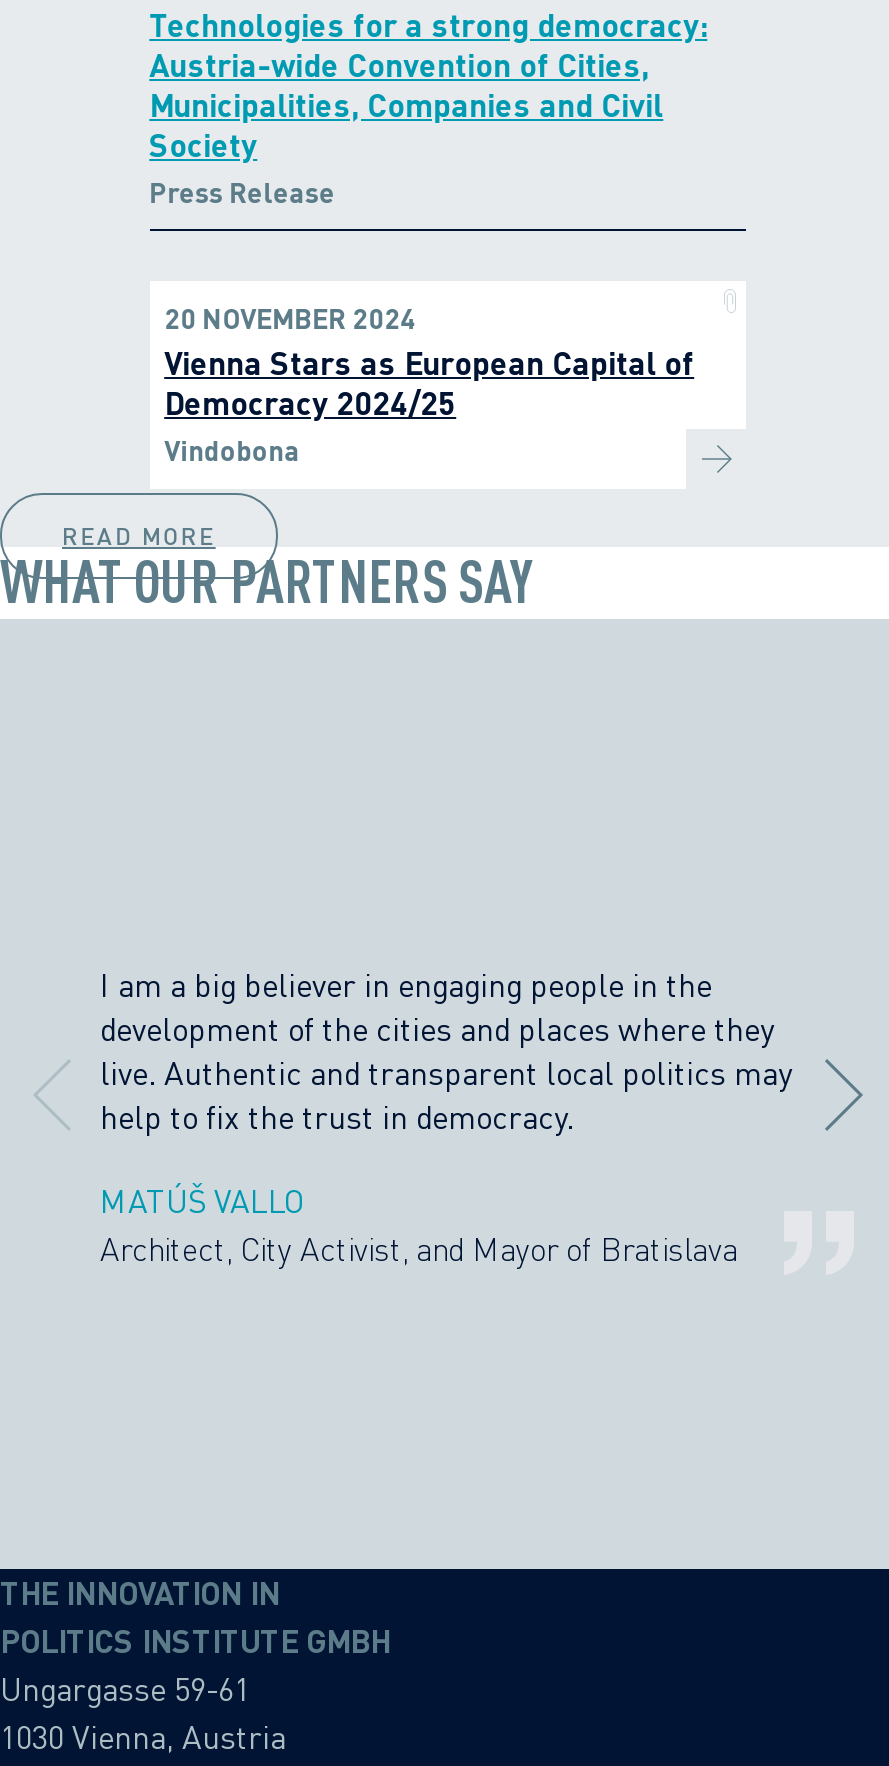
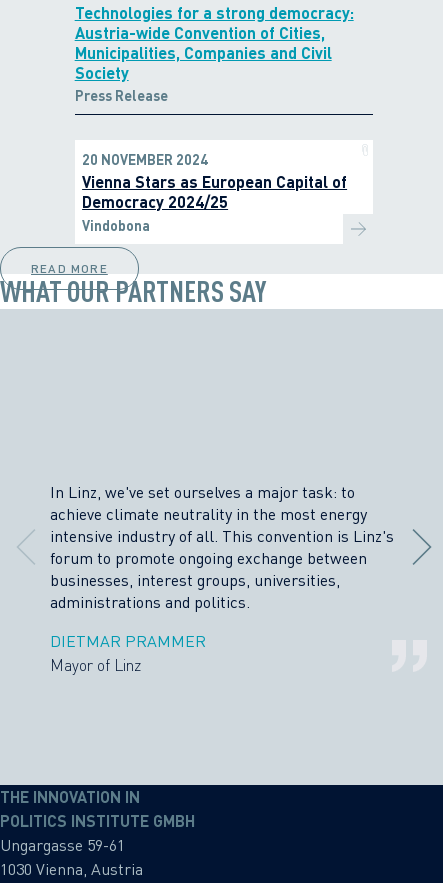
- I am a big believer in engaging people in the
- development of the cities and places where they
- live. Authentic and transparent local politics may
- help to fix the trust in democracy.
+ In Linz, we've set ourselves a major task: to
+ achieve climate neutrality in the most energy
+ intensive industry of all. This convention is Linz's
+ forum to promote ongoing exchange between
+ businesses, interest groups, universities,
+ administrations and politics.

- MATÚŠ VALLO
- Architect, City Activist, and Mayor of Bratislava
+ DIETMAR PRAMMER
+ Mayor of Linz
